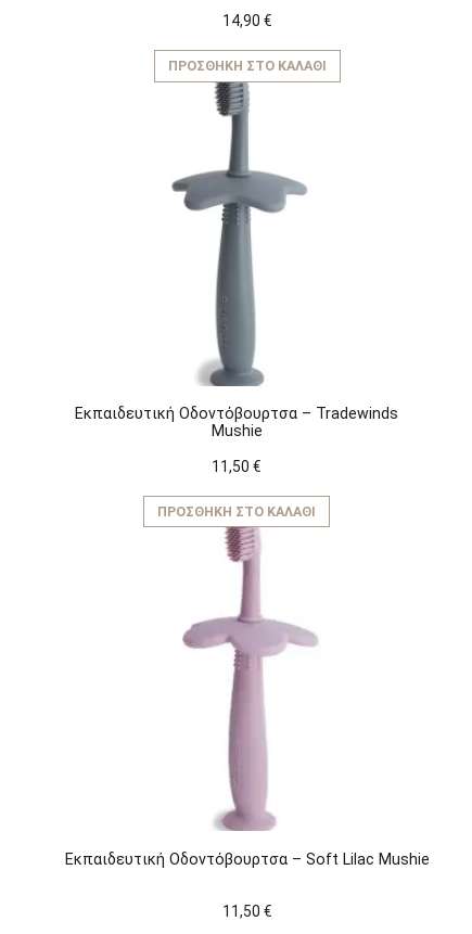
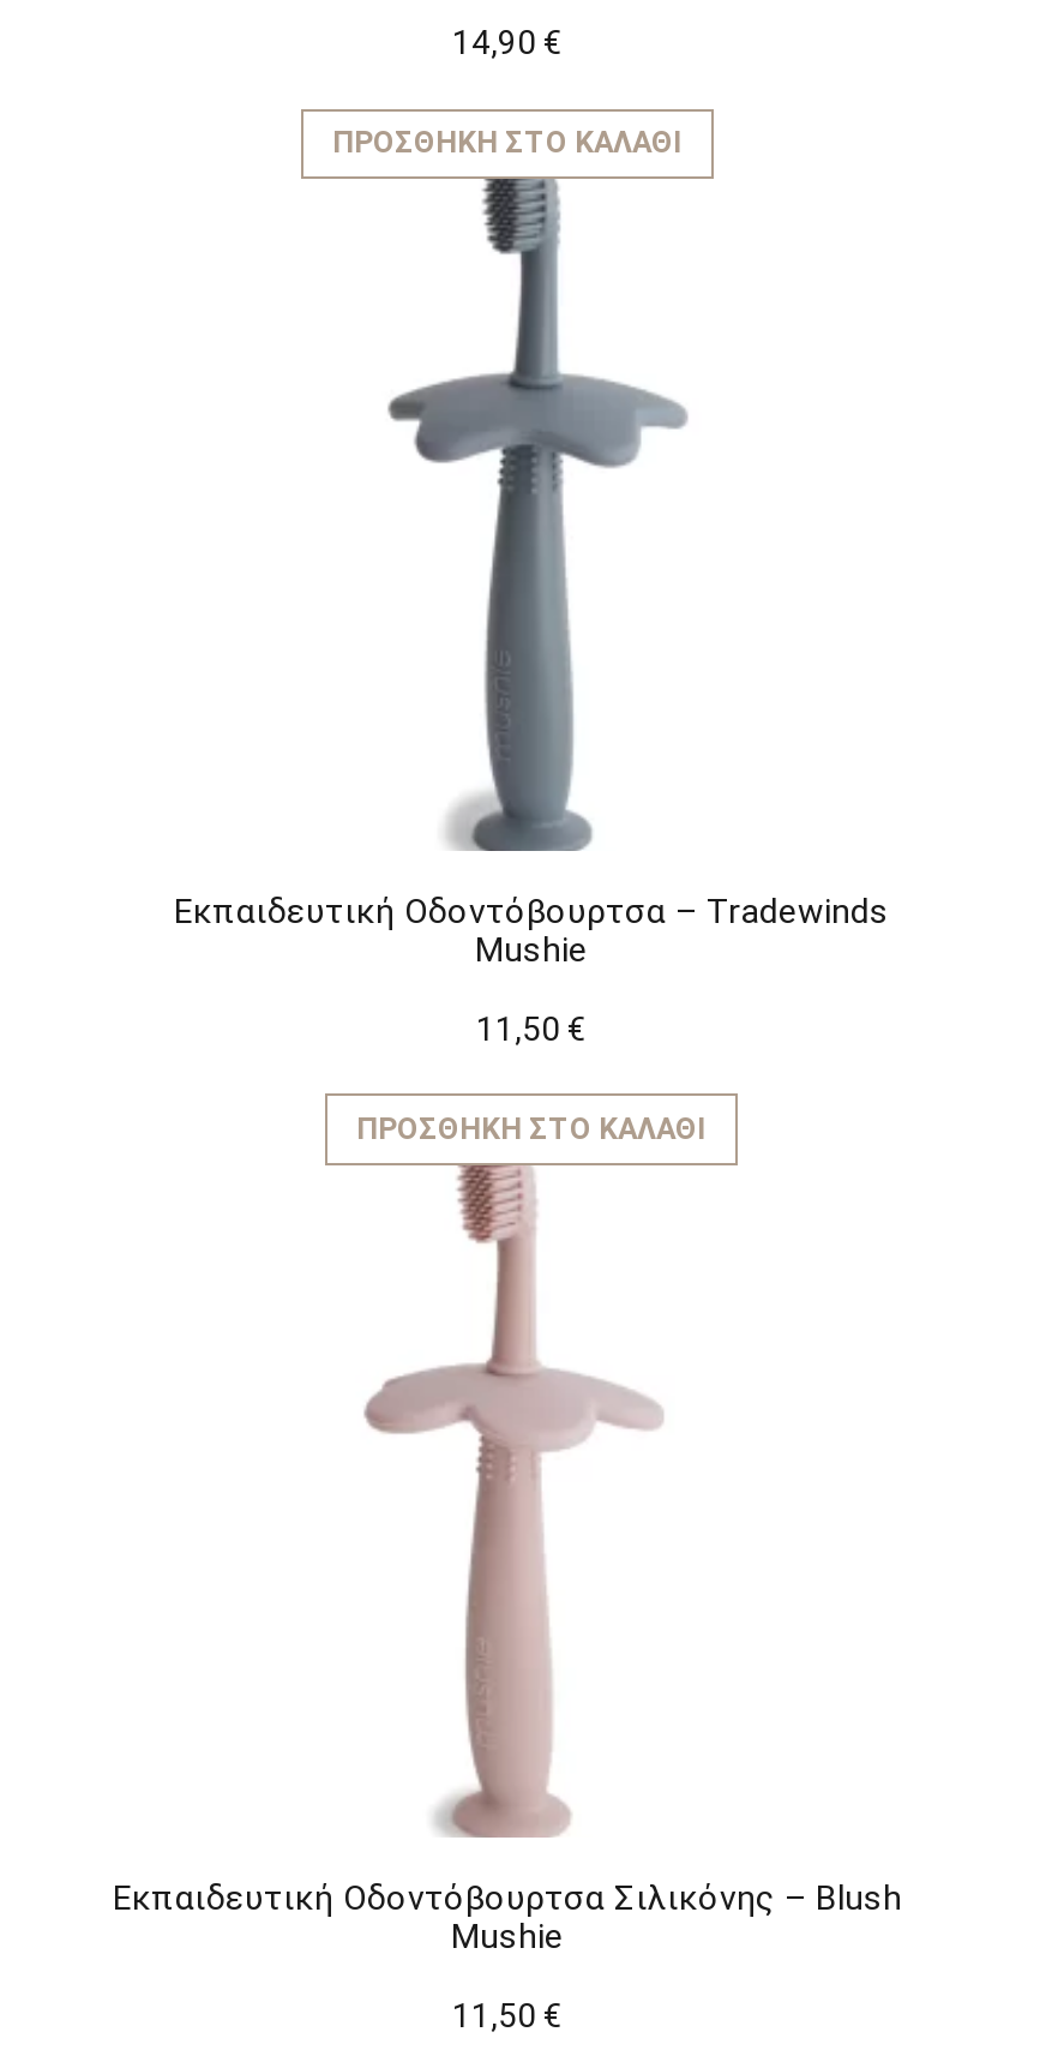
moved down: [image]

moved up: [image]

- Εκπαιδευτική Οδοντόβουρτσα – Soft Lilac Mushie
+ Εκπαιδευτική Οδοντόβουρτσα Σιλικόνης – Blush
+ Mushie
